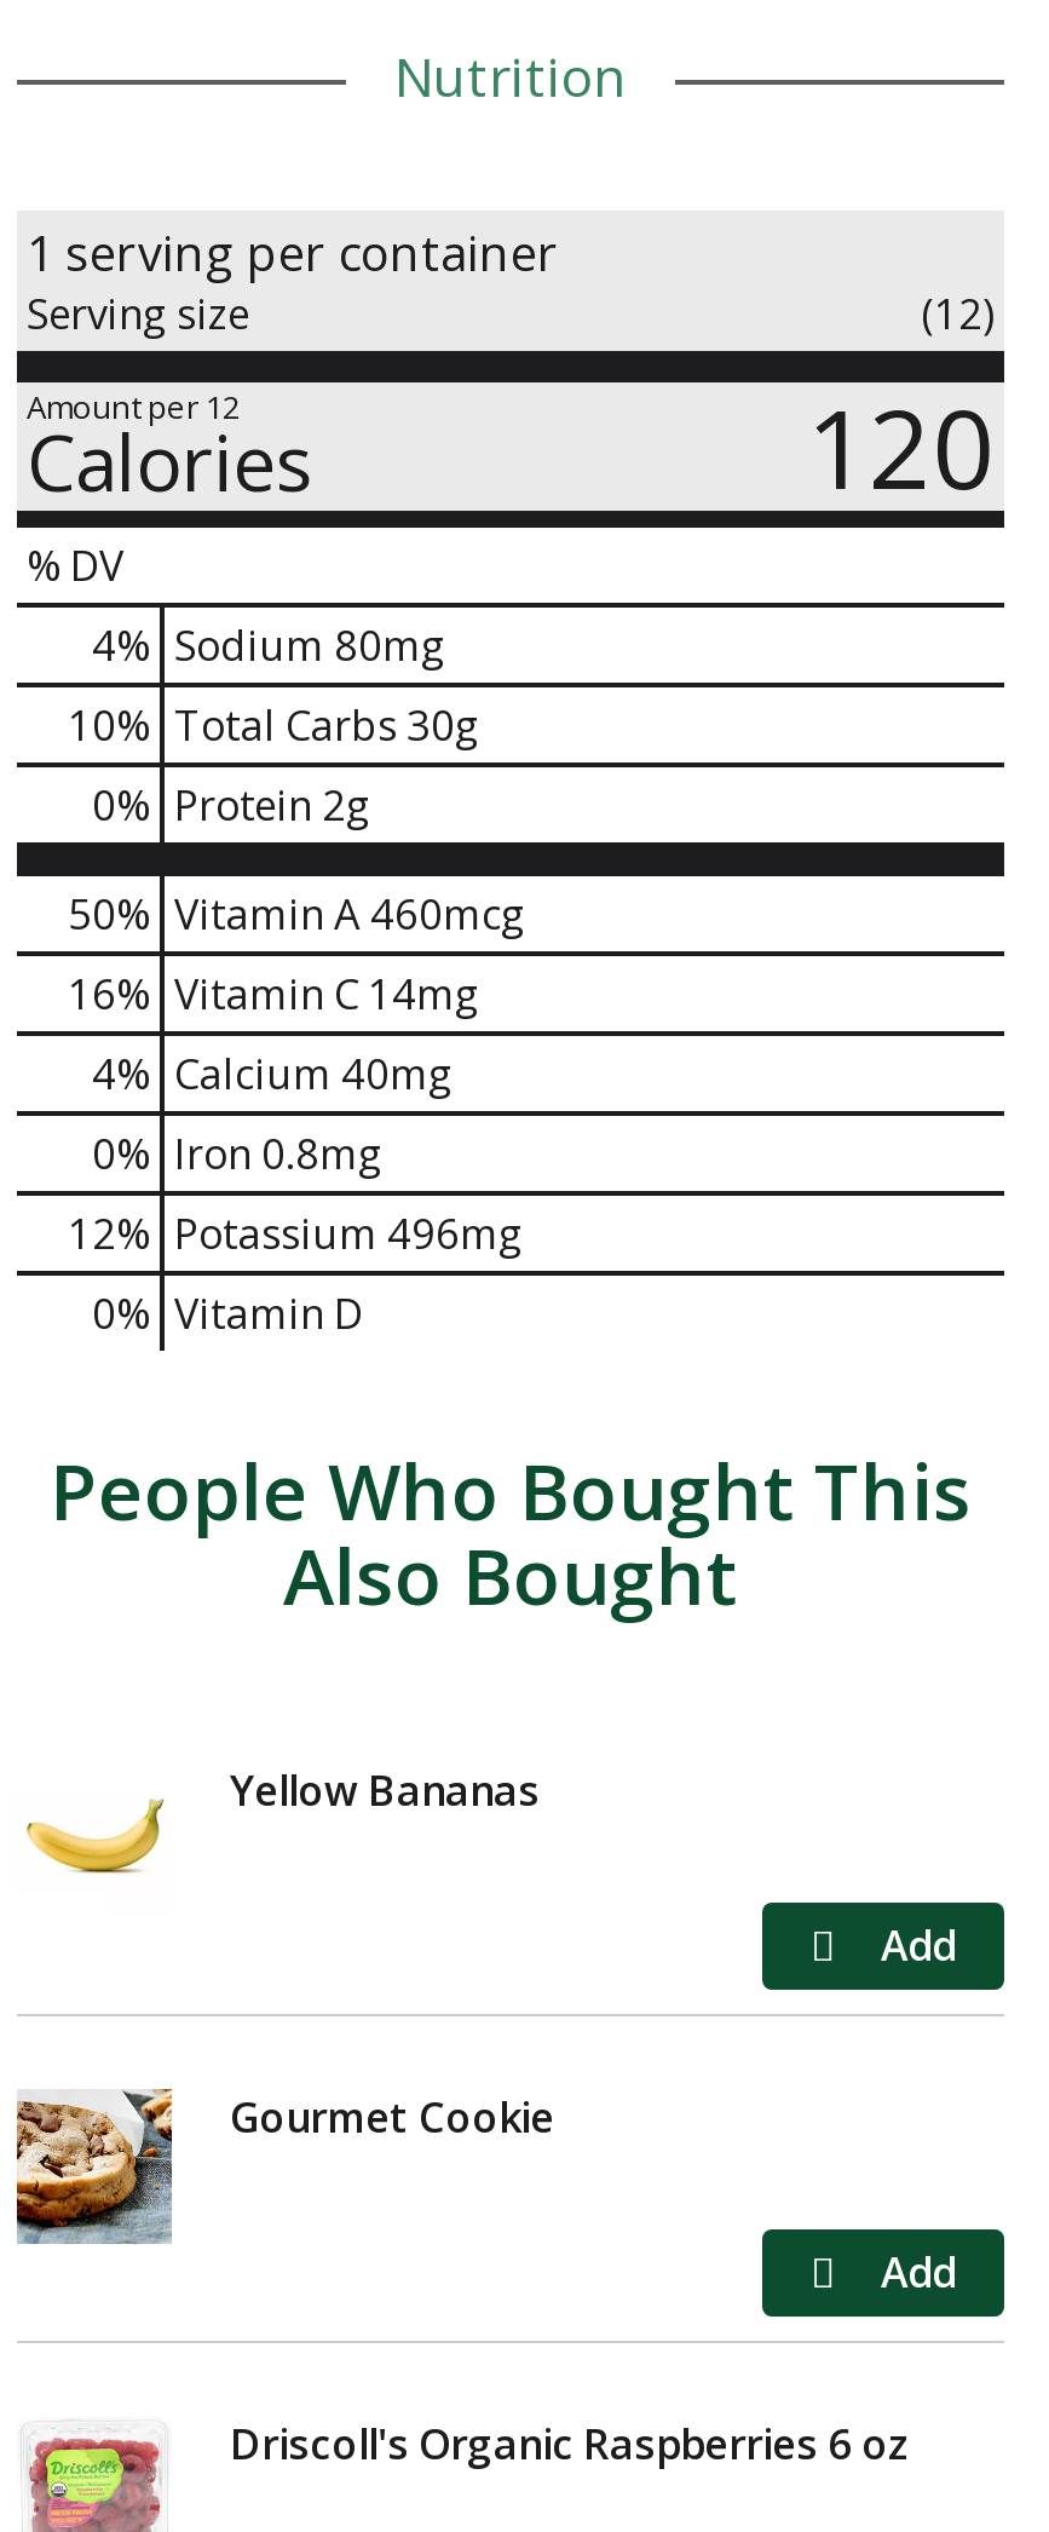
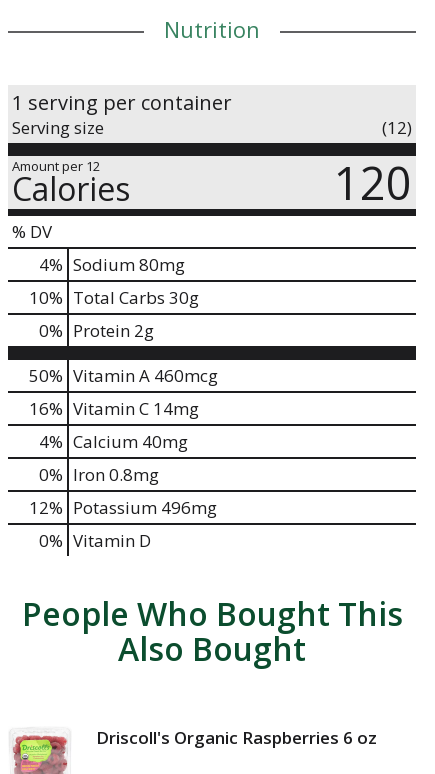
- [image]
- Yellow Bananas

- [image]

- [image]
- Gourmet Cookie

- [image]
